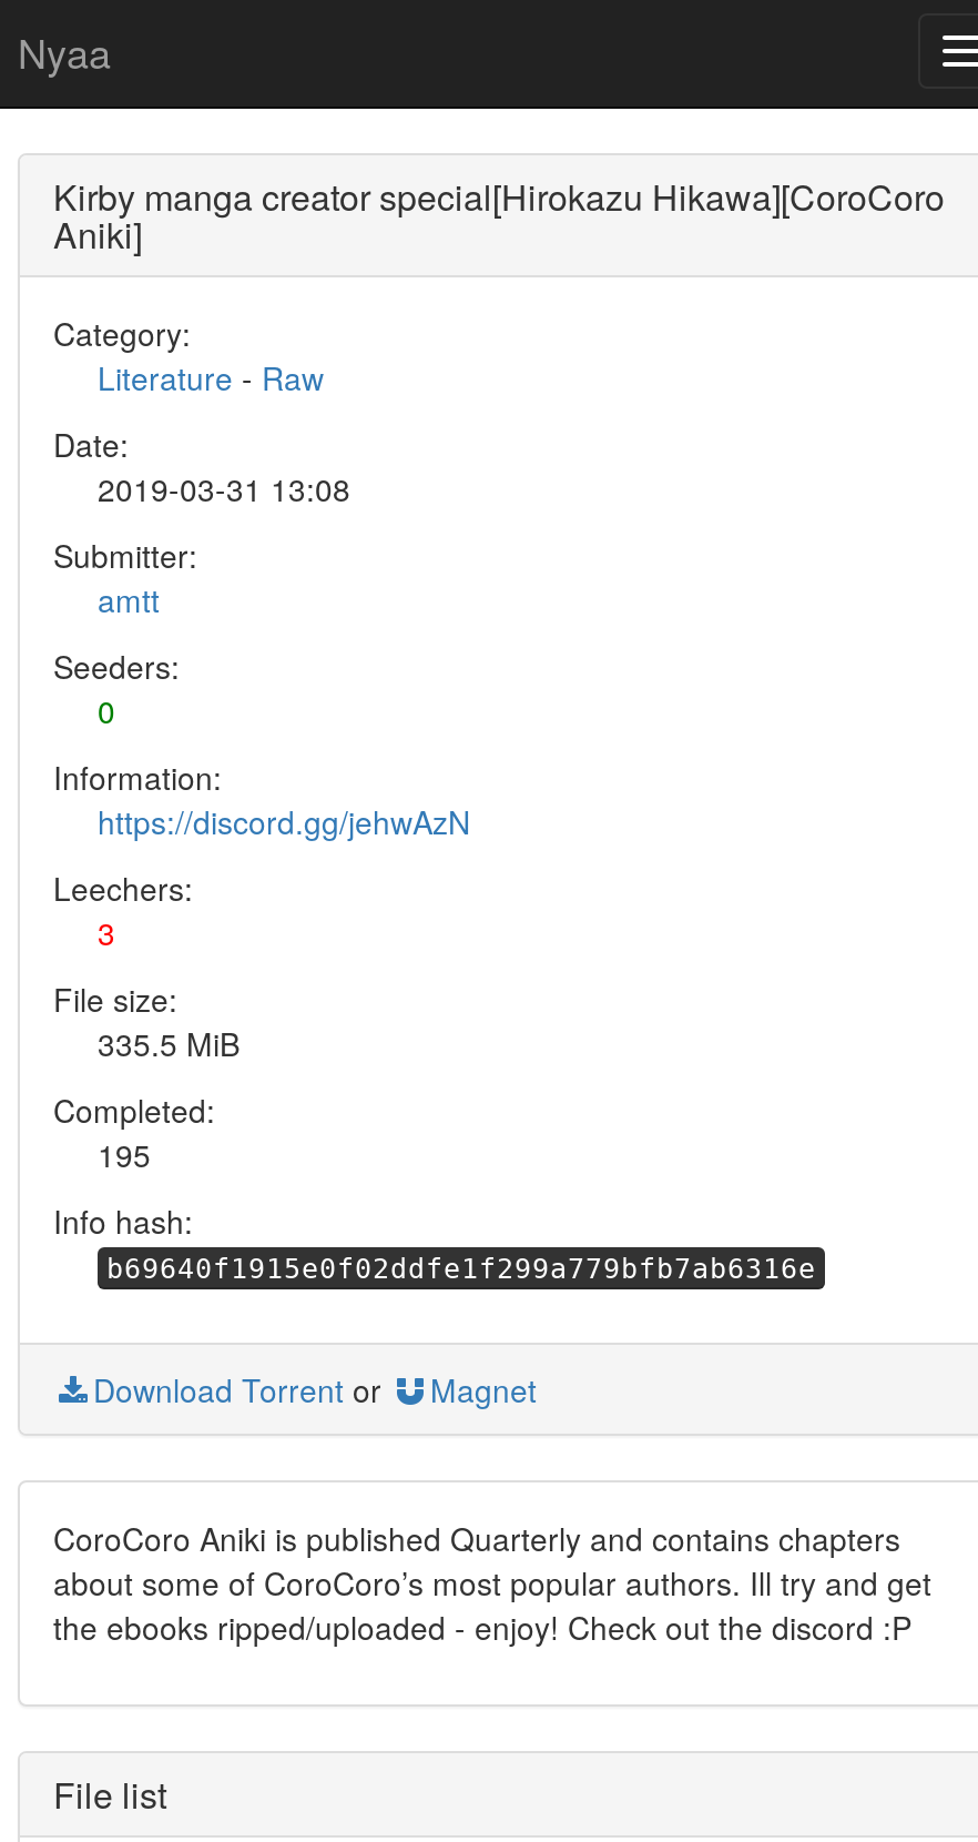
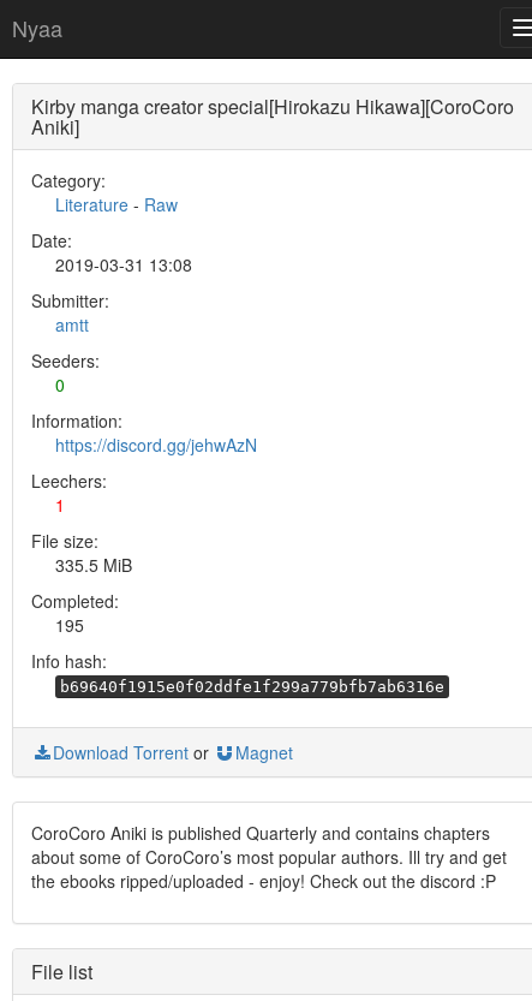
- 3
+ 1
